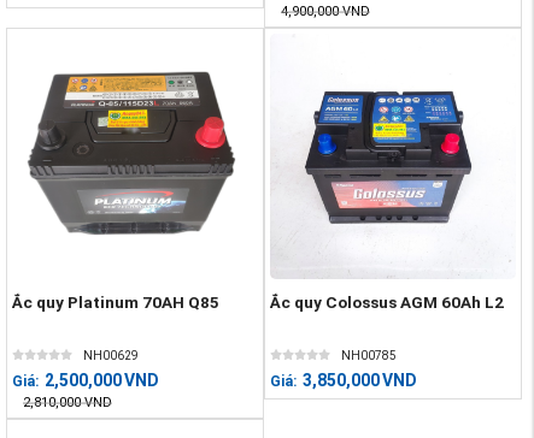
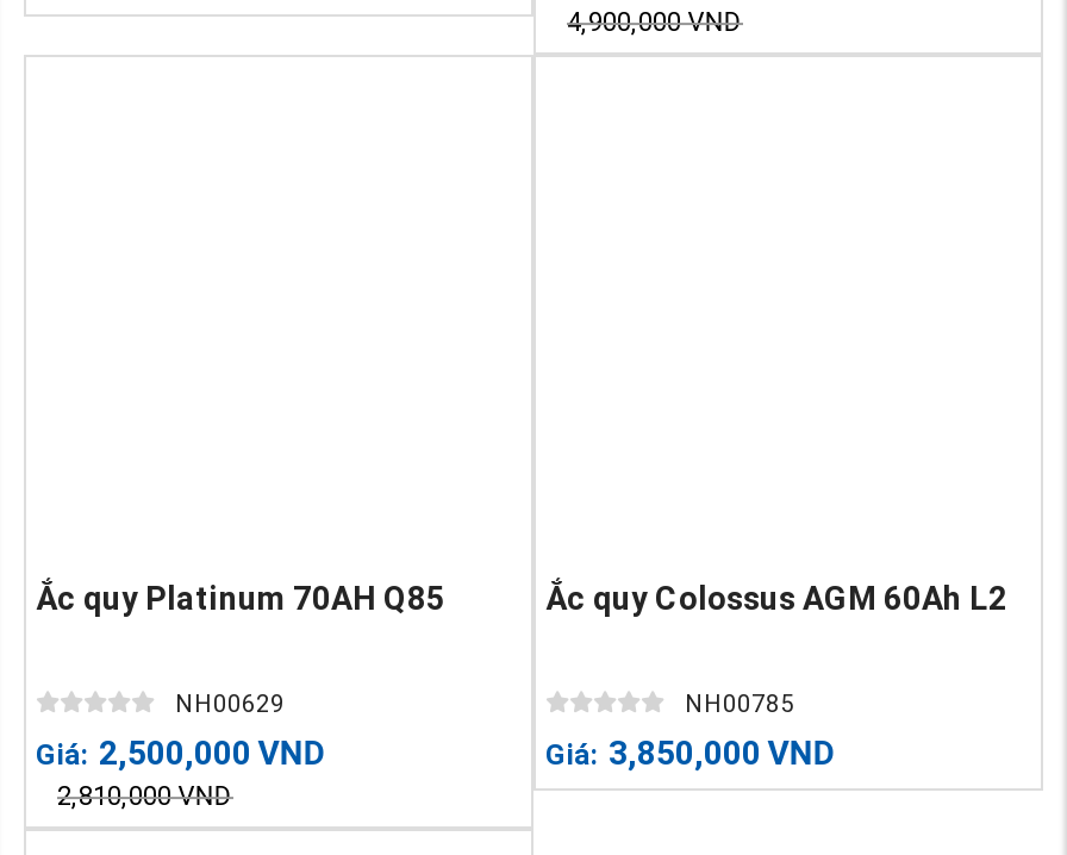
- [image]

- [image]
